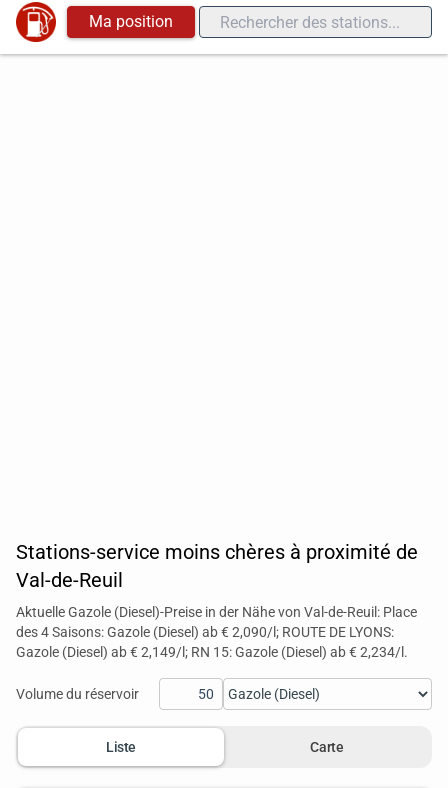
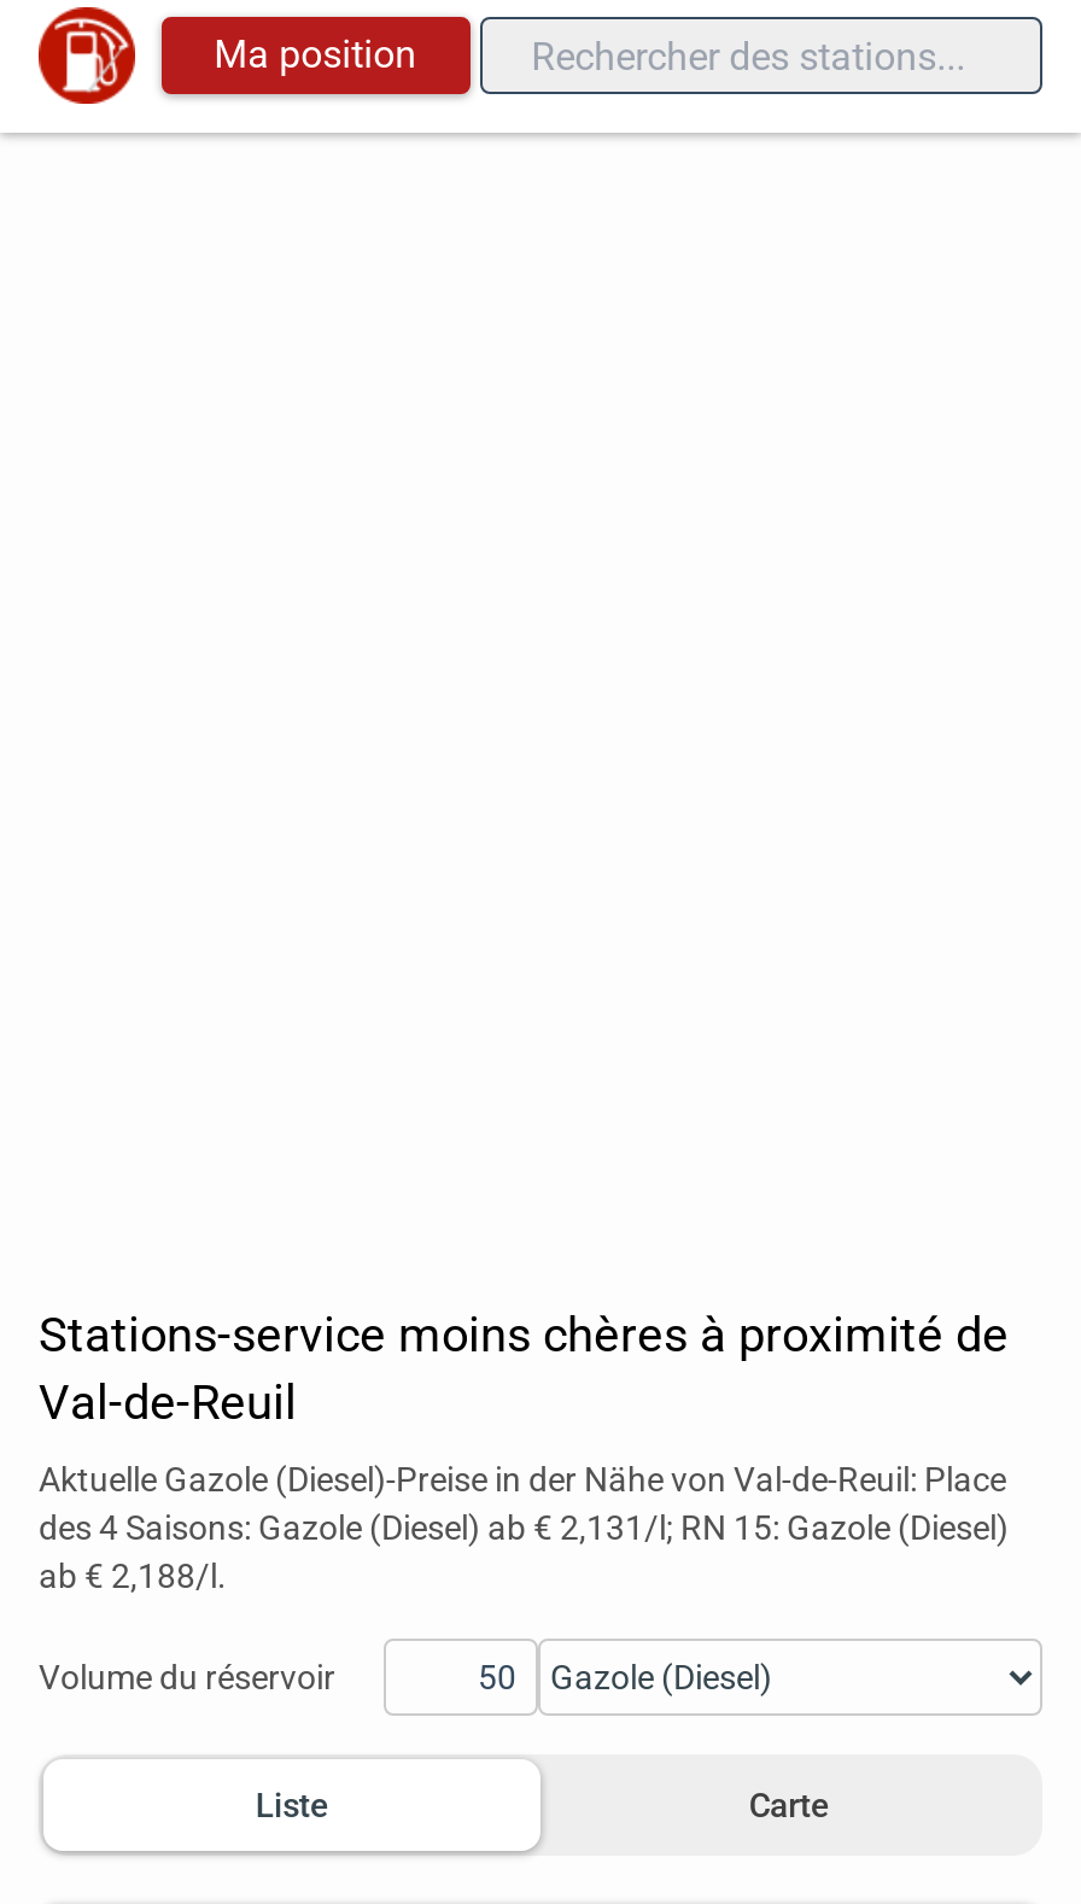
- des 4 Saisons: Gazole (Diesel) ab € 2,090/l; ROUTE DE LYONS:
- Gazole (Diesel) ab € 2,149/l; RN 15: Gazole (Diesel) ab € 2,234/l.
+ des 4 Saisons: Gazole (Diesel) ab € 2,131/l; RN 15: Gazole (Diesel)
+ ab € 2,188/l.
